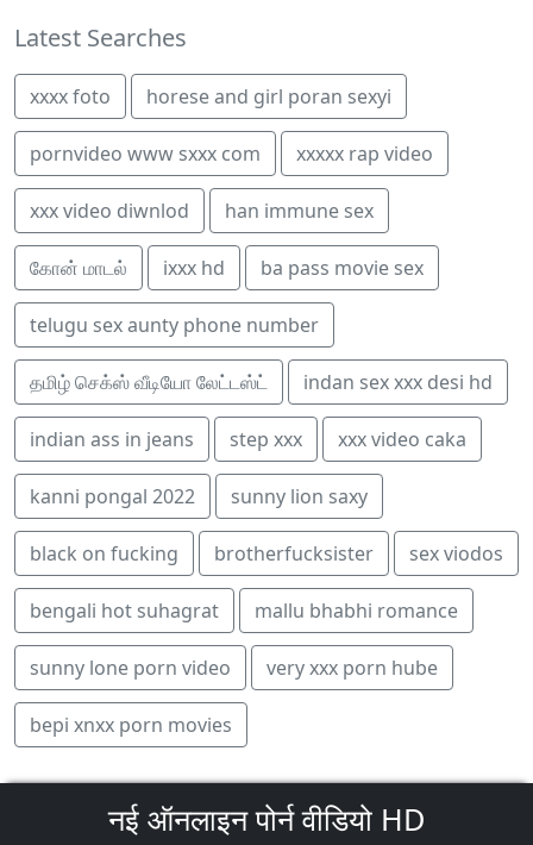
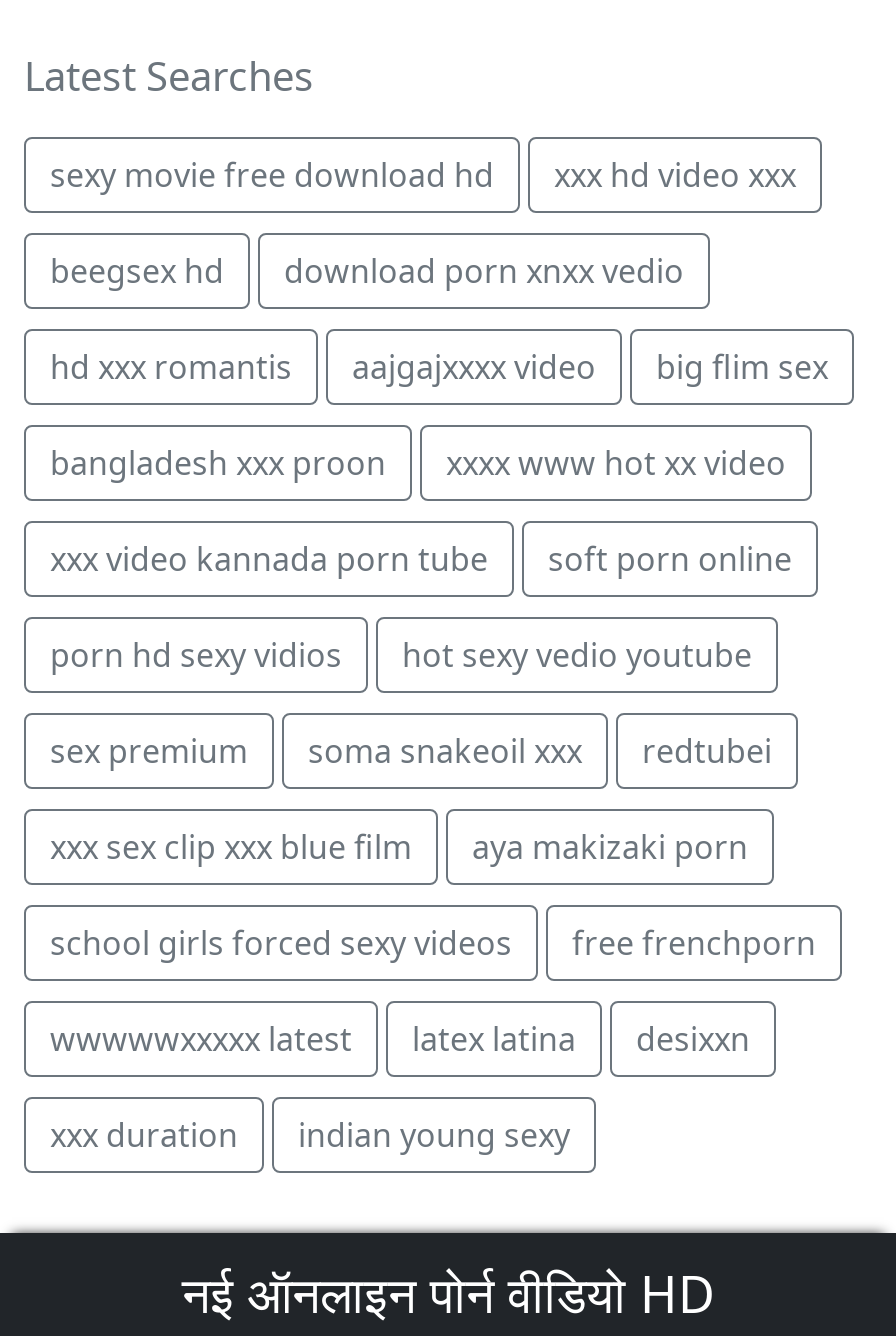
- xxxx foto
- horese and girl poran sexyi
- pornvideo www sxxx com
- xxxxx rap video
- xxx video diwnlod
- han immune sex
- கோன் மாடல்
- ixxx hd
- ba pass movie sex
- telugu sex aunty phone number
- தமிழ் செக்ஸ் வீடியோ லேட்டஸ்ட்
- indan sex xxx desi hd
- indian ass in jeans
- step xxx
- xxx video caka
- kanni pongal 2022
- sunny lion saxy
- black on fucking
- brotherfucksister
- sex viodos
- bengali hot suhagrat
- mallu bhabhi romance
- sunny lone porn video
- very xxx porn hube
- bepi xnxx porn movies
+ sexy movie free download hd
+ xxx hd video xxx
+ beegsex hd
+ download porn xnxx vedio
+ hd xxx romantis
+ aajgajxxxx video
+ big flim sex
+ bangladesh xxx proon
+ xxxx www hot xx video
+ xxx video kannada porn tube
+ soft porn online
+ porn hd sexy vidios
+ hot sexy vedio youtube
+ sex premium
+ soma snakeoil xxx
+ redtubei
+ xxx sex clip xxx blue film
+ aya makizaki porn
+ school girls forced sexy videos
+ free frenchporn
+ wwwwwxxxxx latest
+ latex latina
+ desixxn
+ xxx duration
+ indian young sexy
